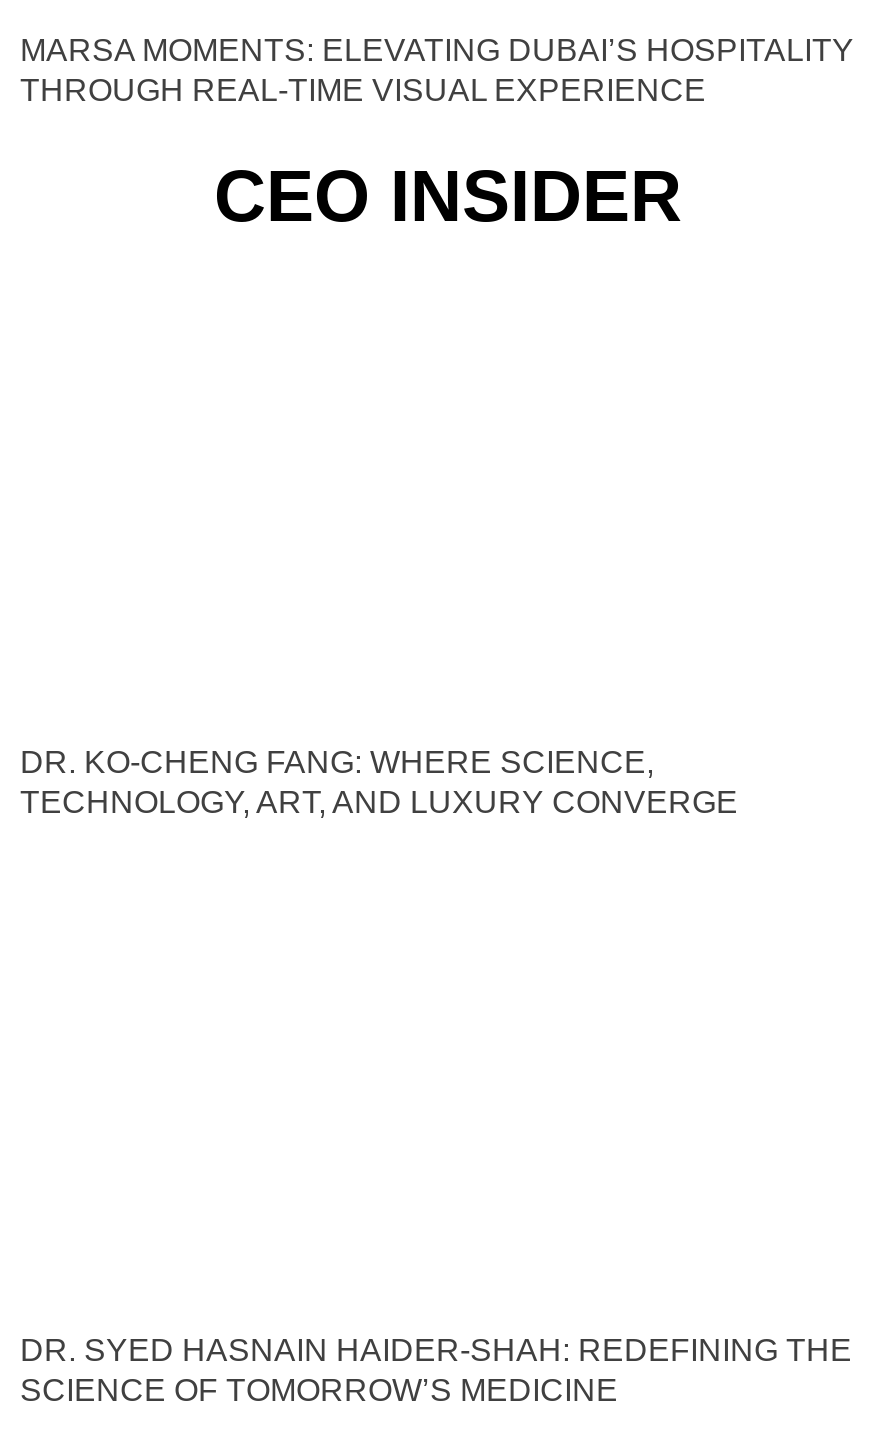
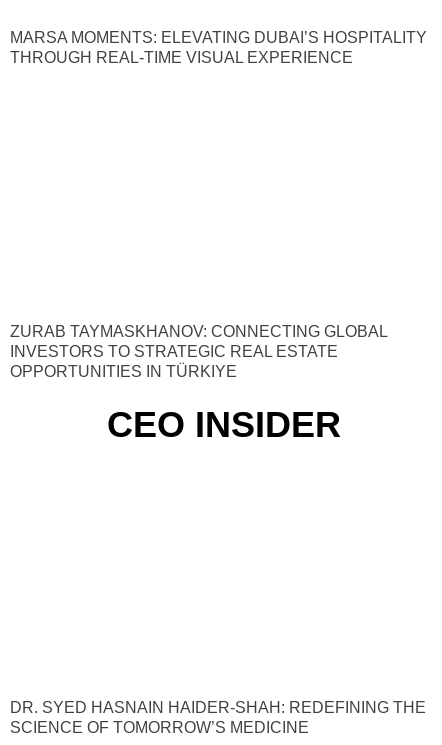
+ ZURAB TAYMASKHANOV: CONNECTING GLOBAL
+ INVESTORS TO STRATEGIC REAL ESTATE
+ OPPORTUNITIES IN TÜRKIYE

moved down: CEO INSIDER

- DR. KO-CHENG FANG: WHERE SCIENCE,
- TECHNOLOGY, ART, AND LUXURY CONVERGE
